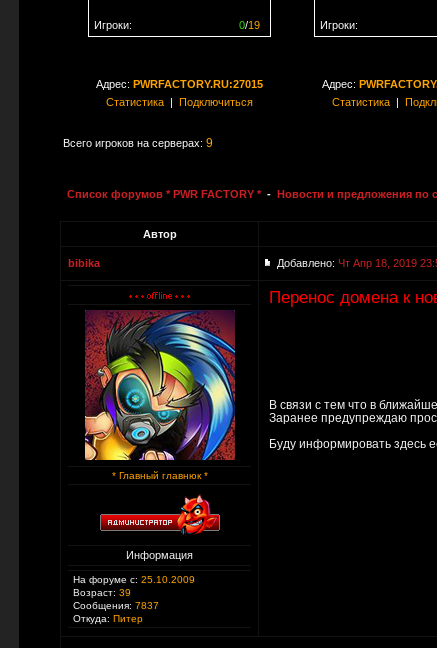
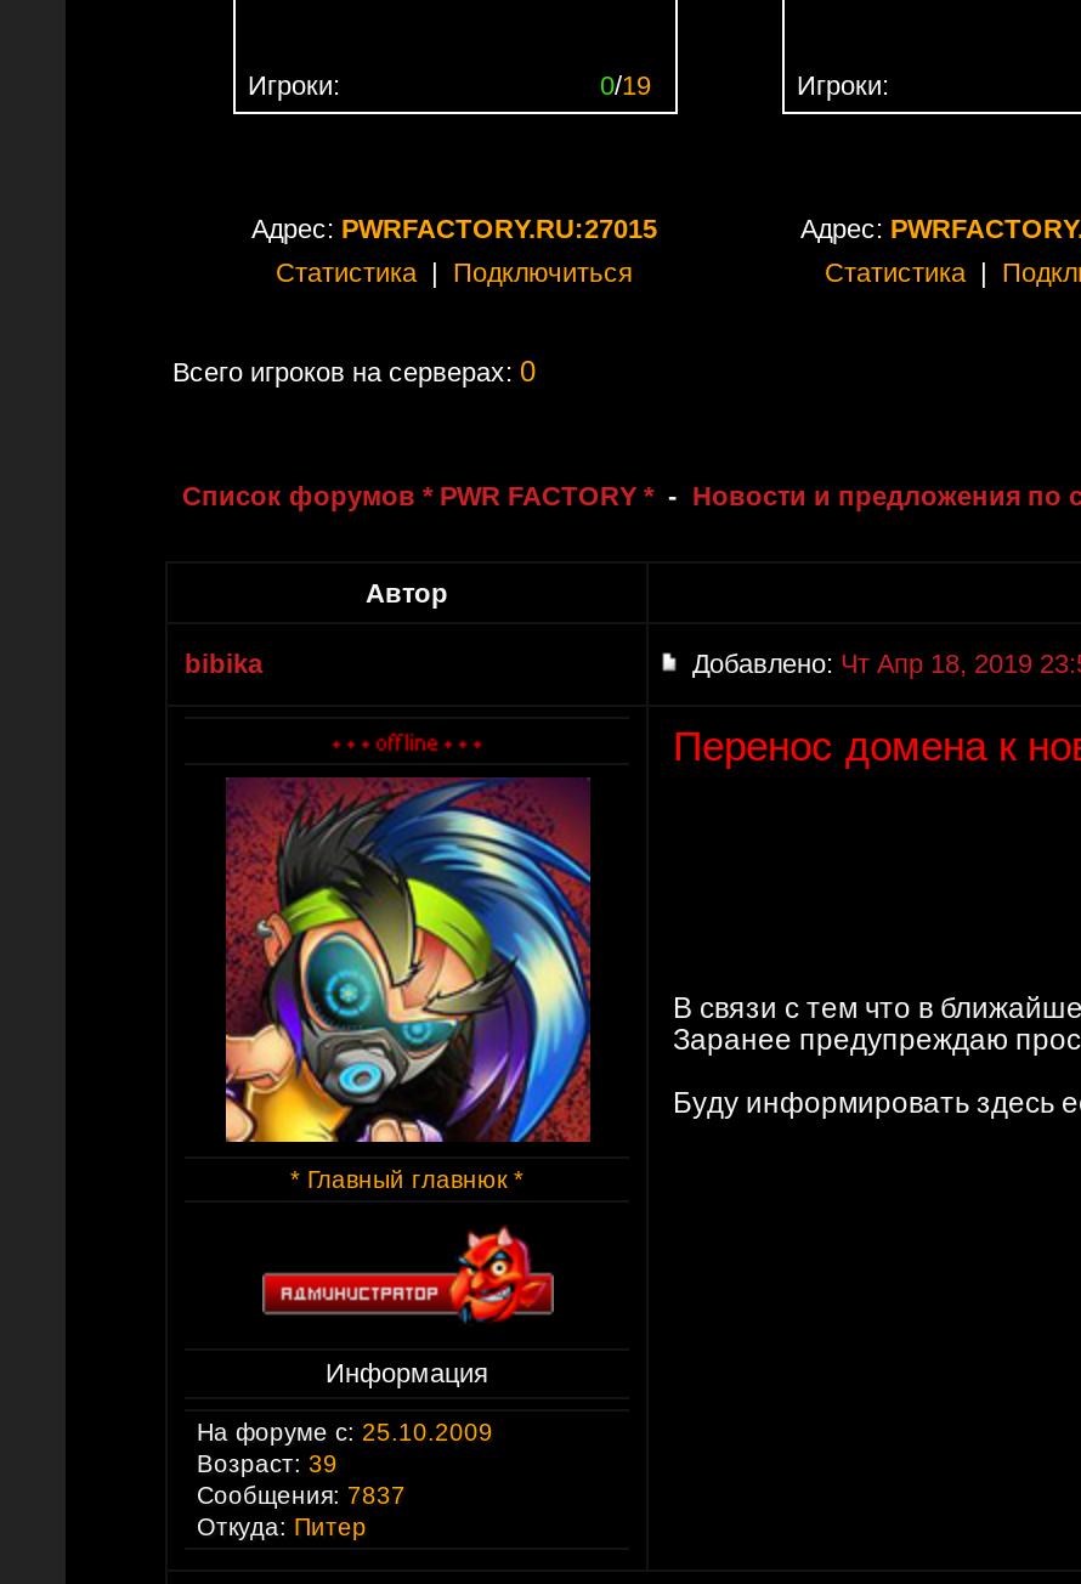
- Всего игроков на серверах: 9
+ Всего игроков на серверах: 0
